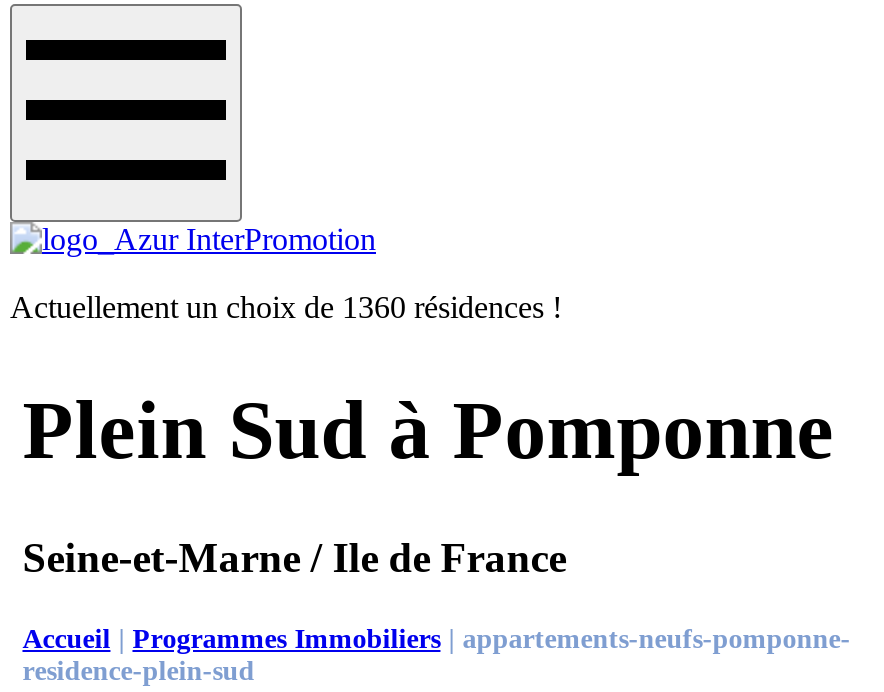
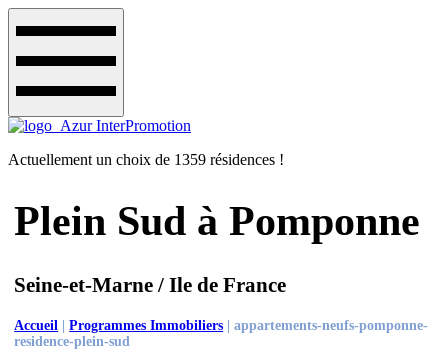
- Actuellement un choix de 1360 résidences !
+ Actuellement un choix de 1359 résidences !
